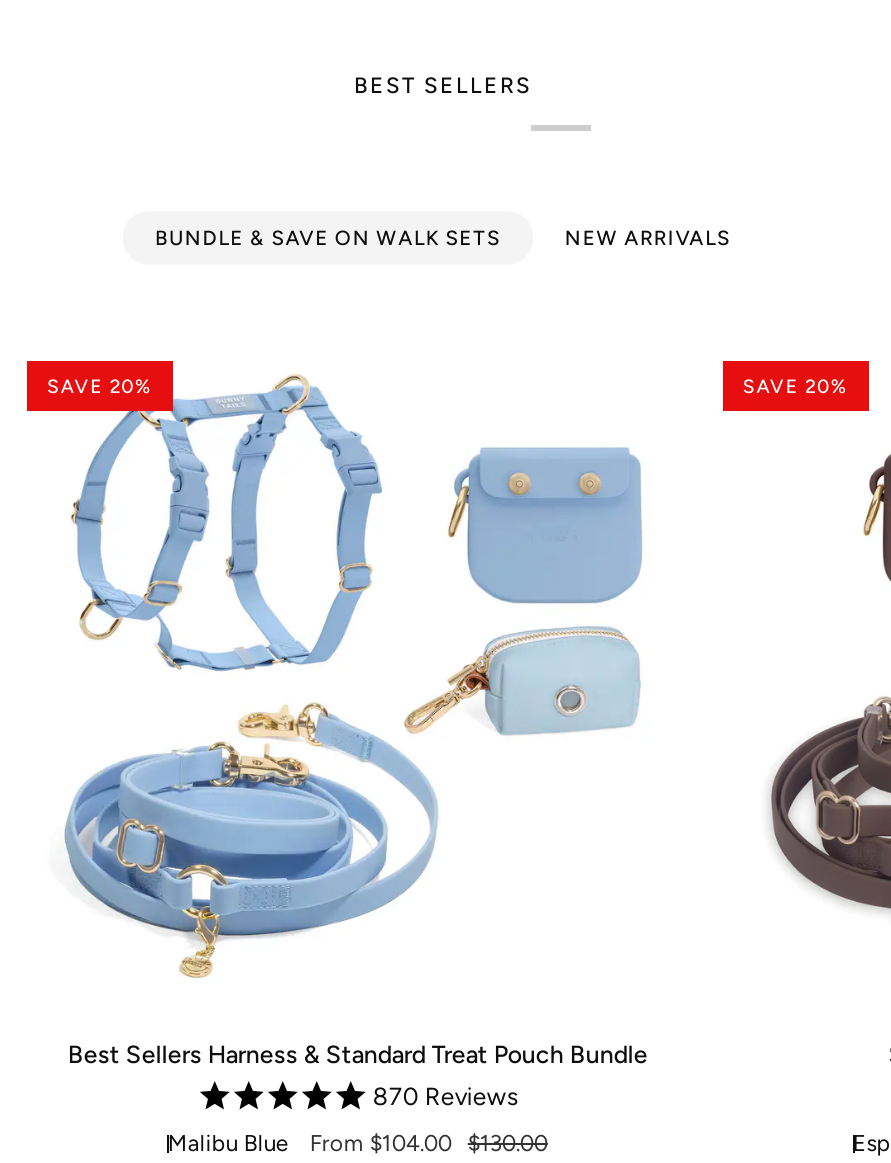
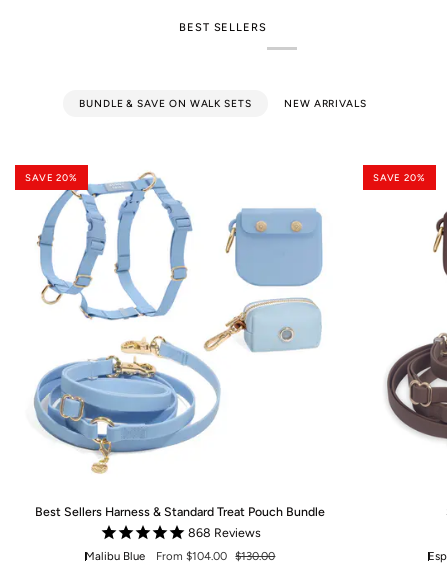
- 870 Reviews
+ 868 Reviews
